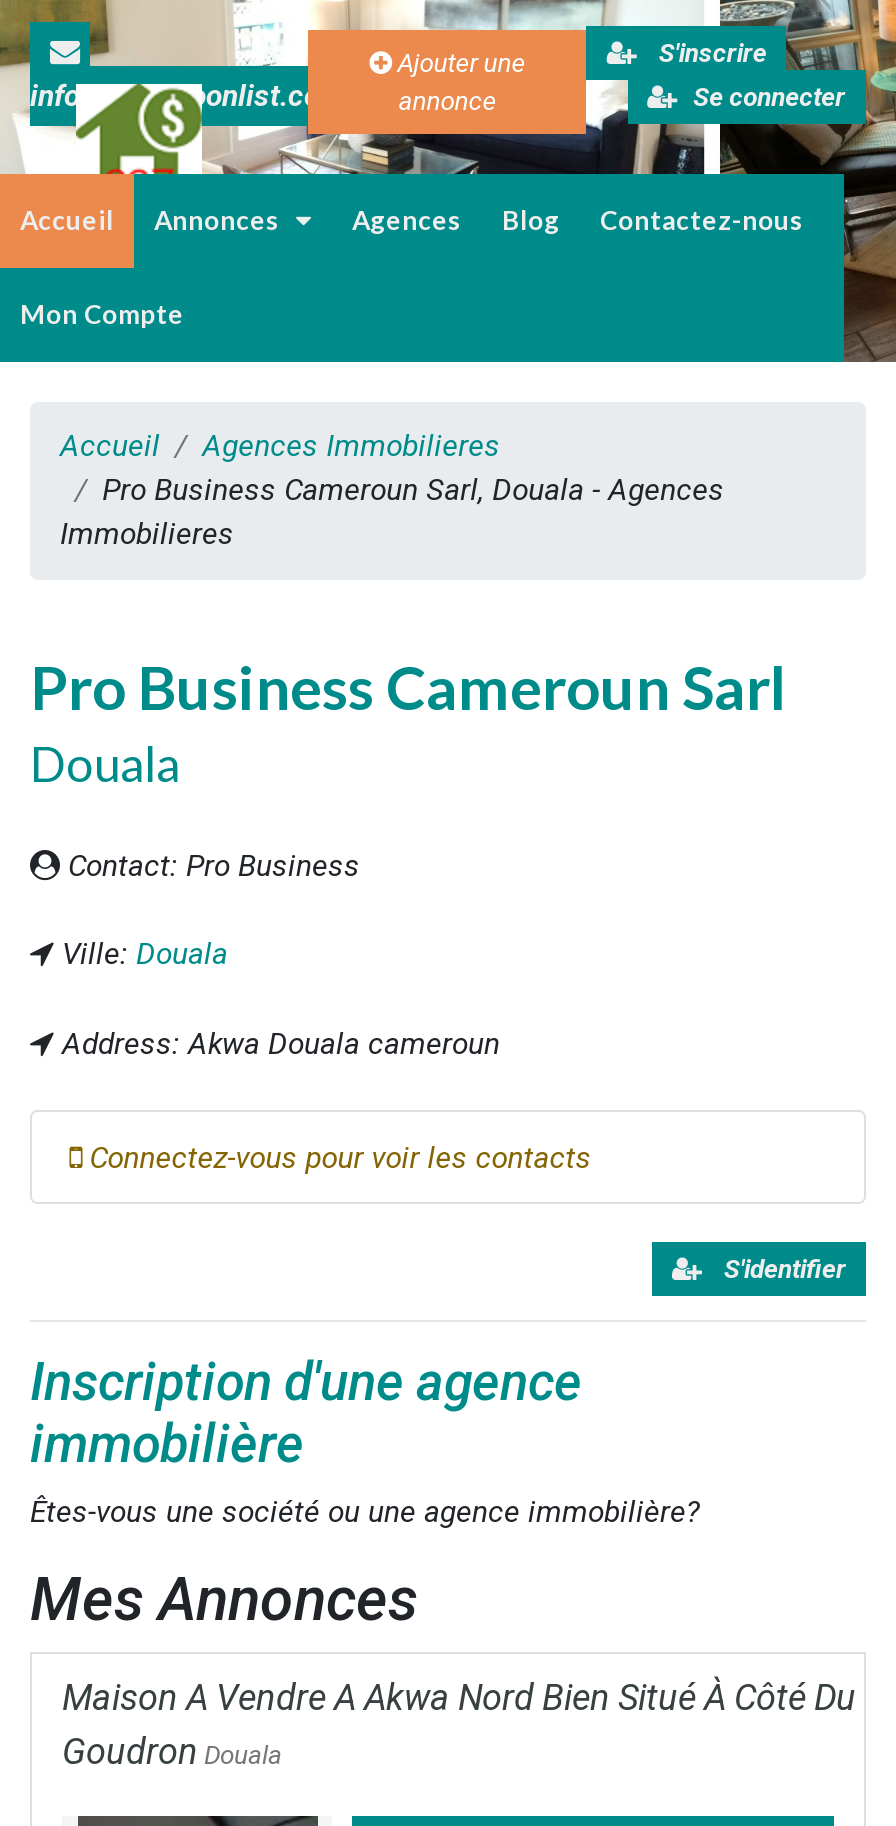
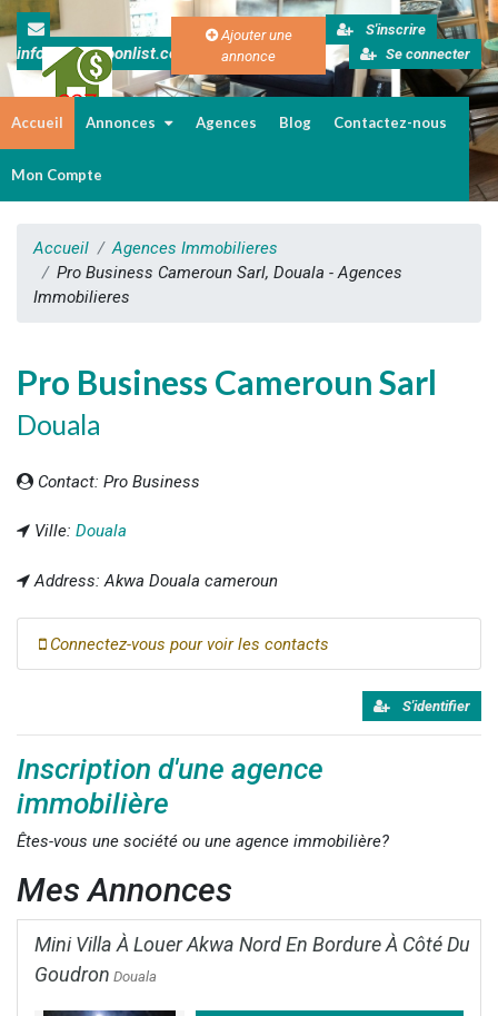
- Maison A Vendre A Akwa Nord Bien Situé À Côté Du
+ Mini Villa À Louer Akwa Nord En Bordure À Côté Du
